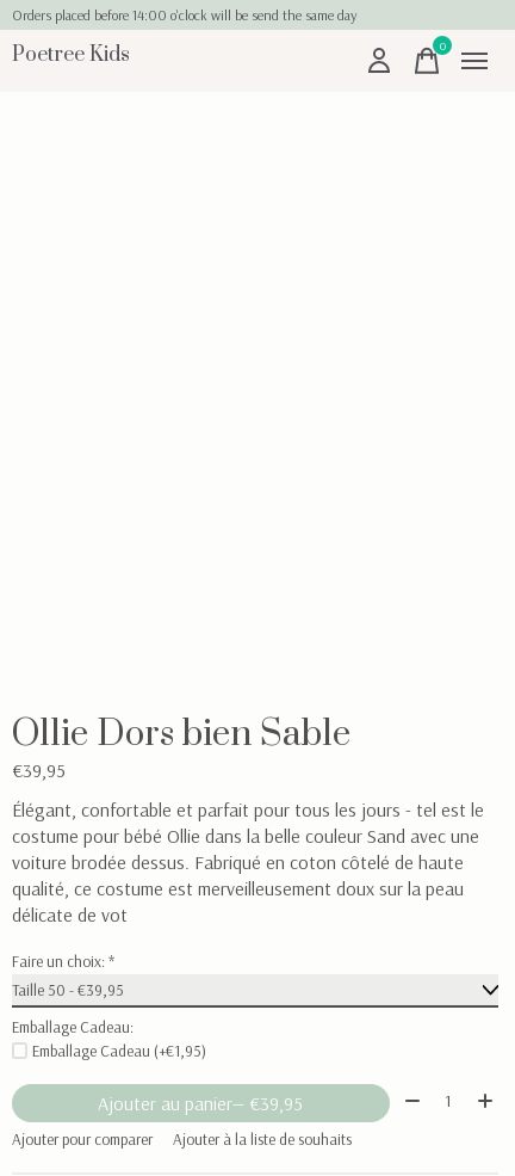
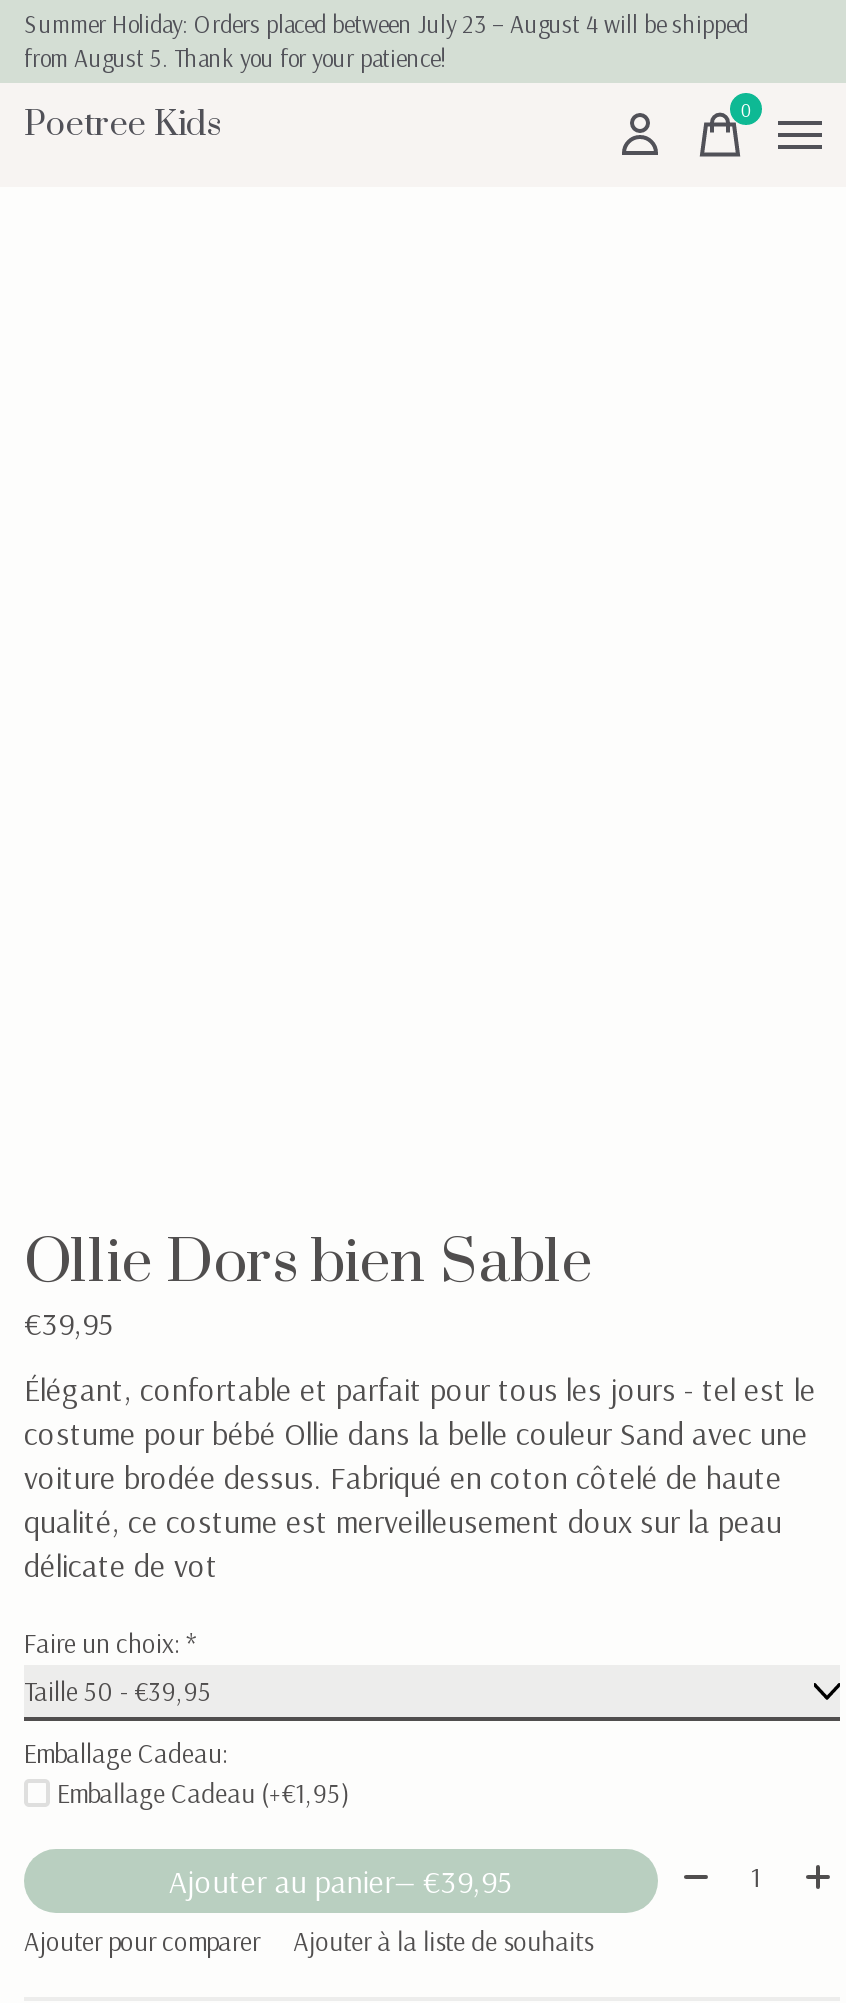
- Orders placed before 14:00 o'clock will be send the same day
+ Summer Holiday: Orders placed between July 23 – August 4 will be shipped
+ from August 5. Thank you for your patience!
